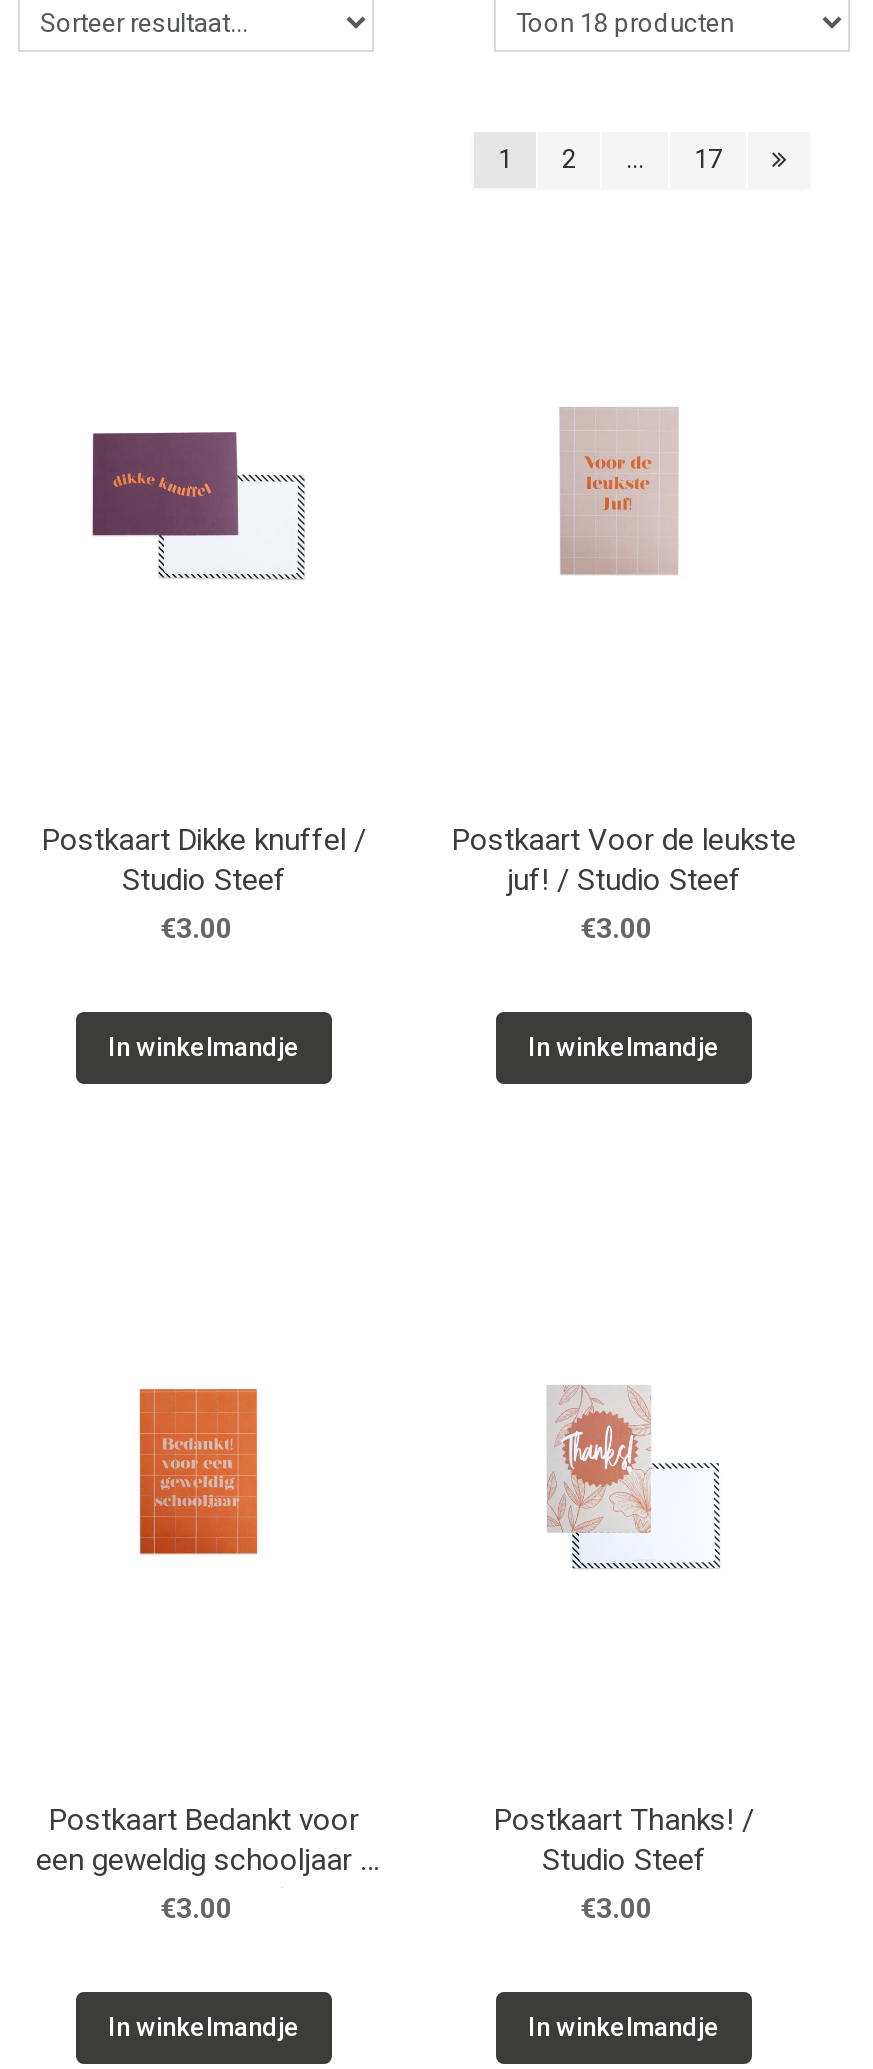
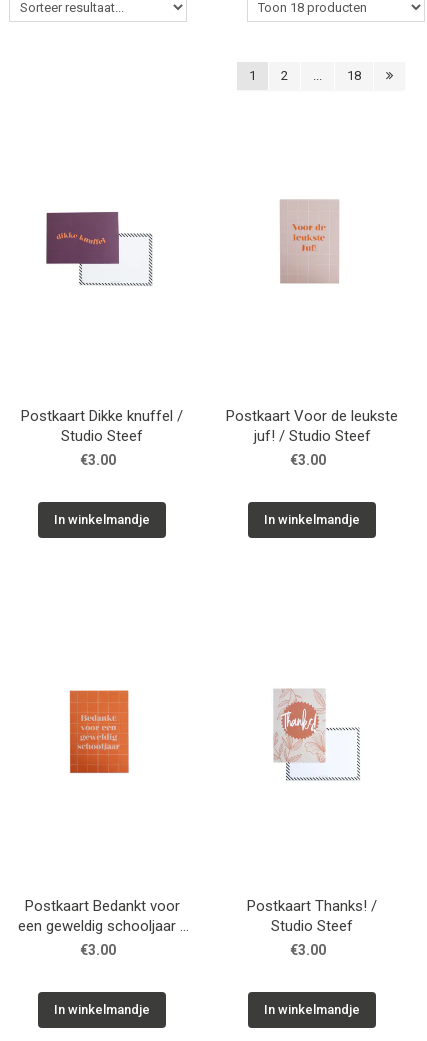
- 17
+ 18
